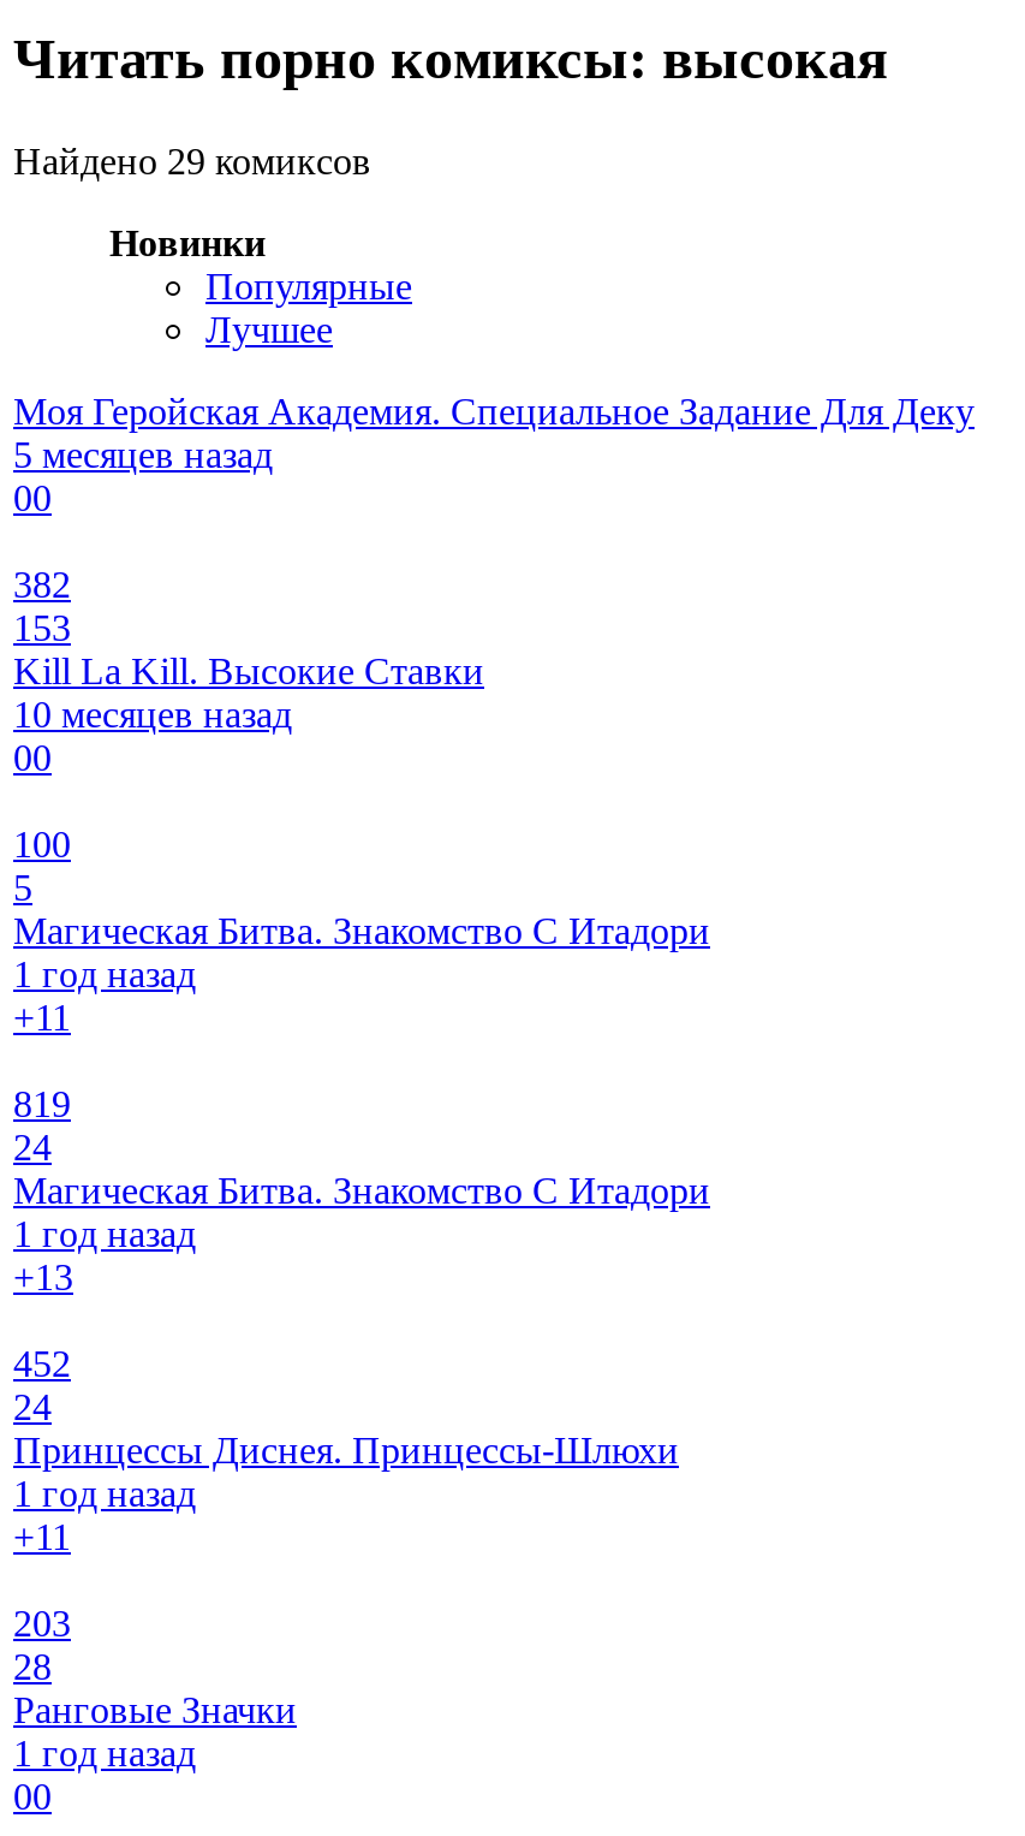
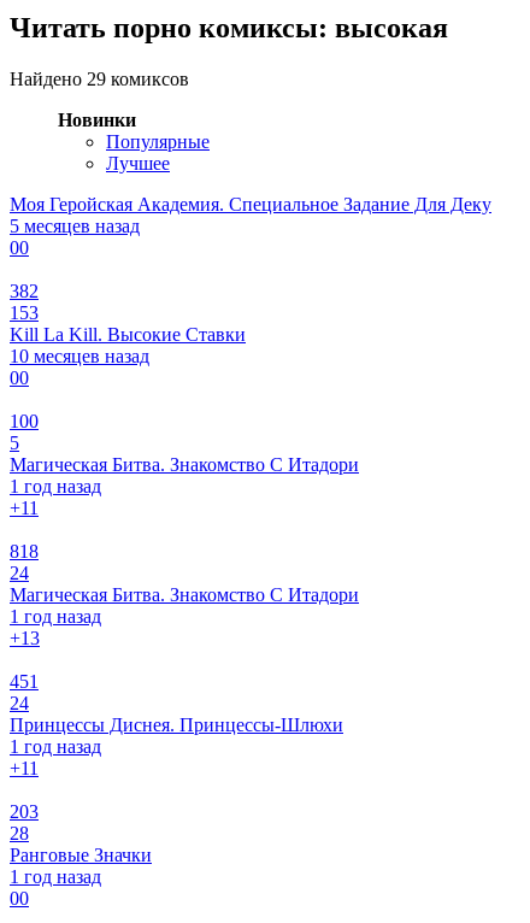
- 819
+ 818

- 452
+ 451
